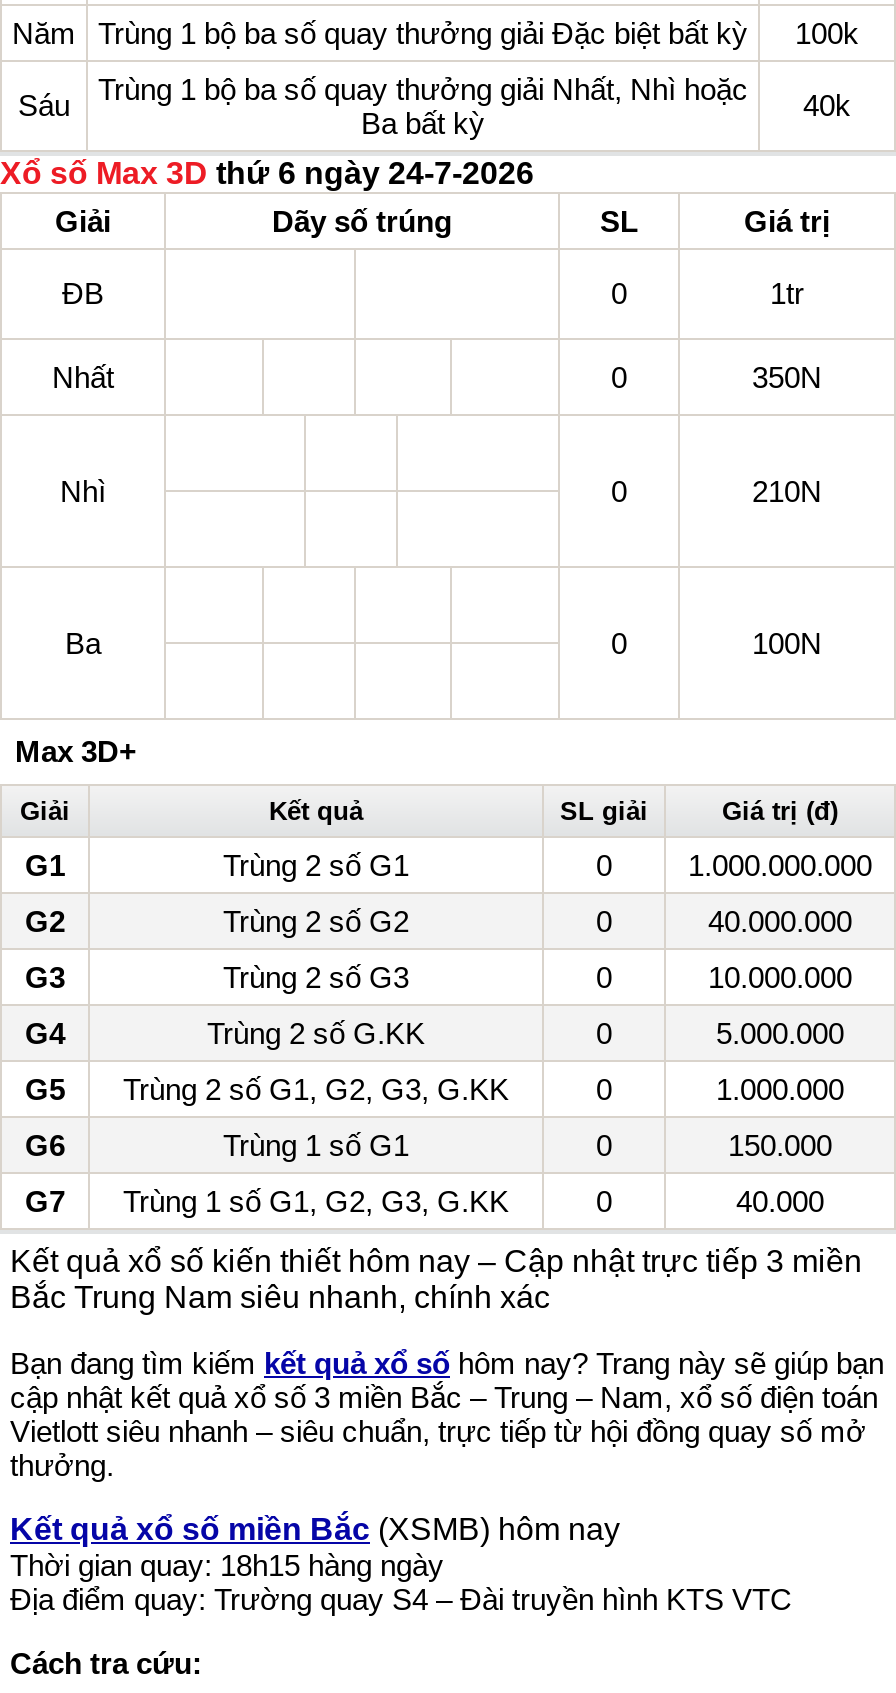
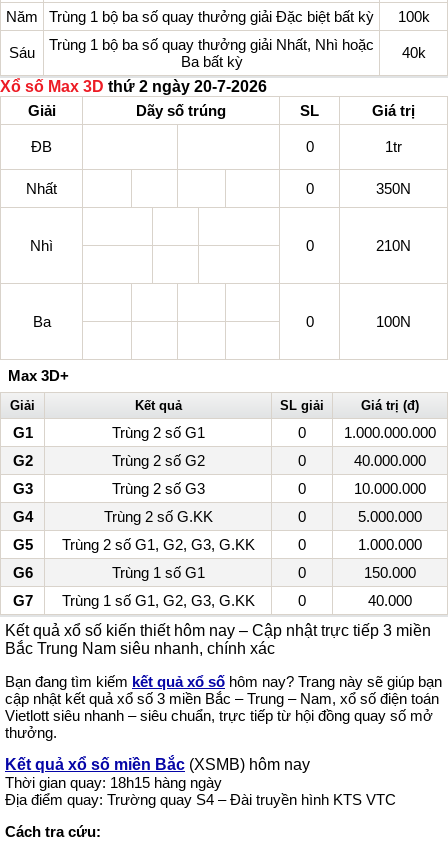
- Xổ số Max 3D thứ 6 ngày 24-7-2026
+ Xổ số Max 3D thứ 2 ngày 20-7-2026
